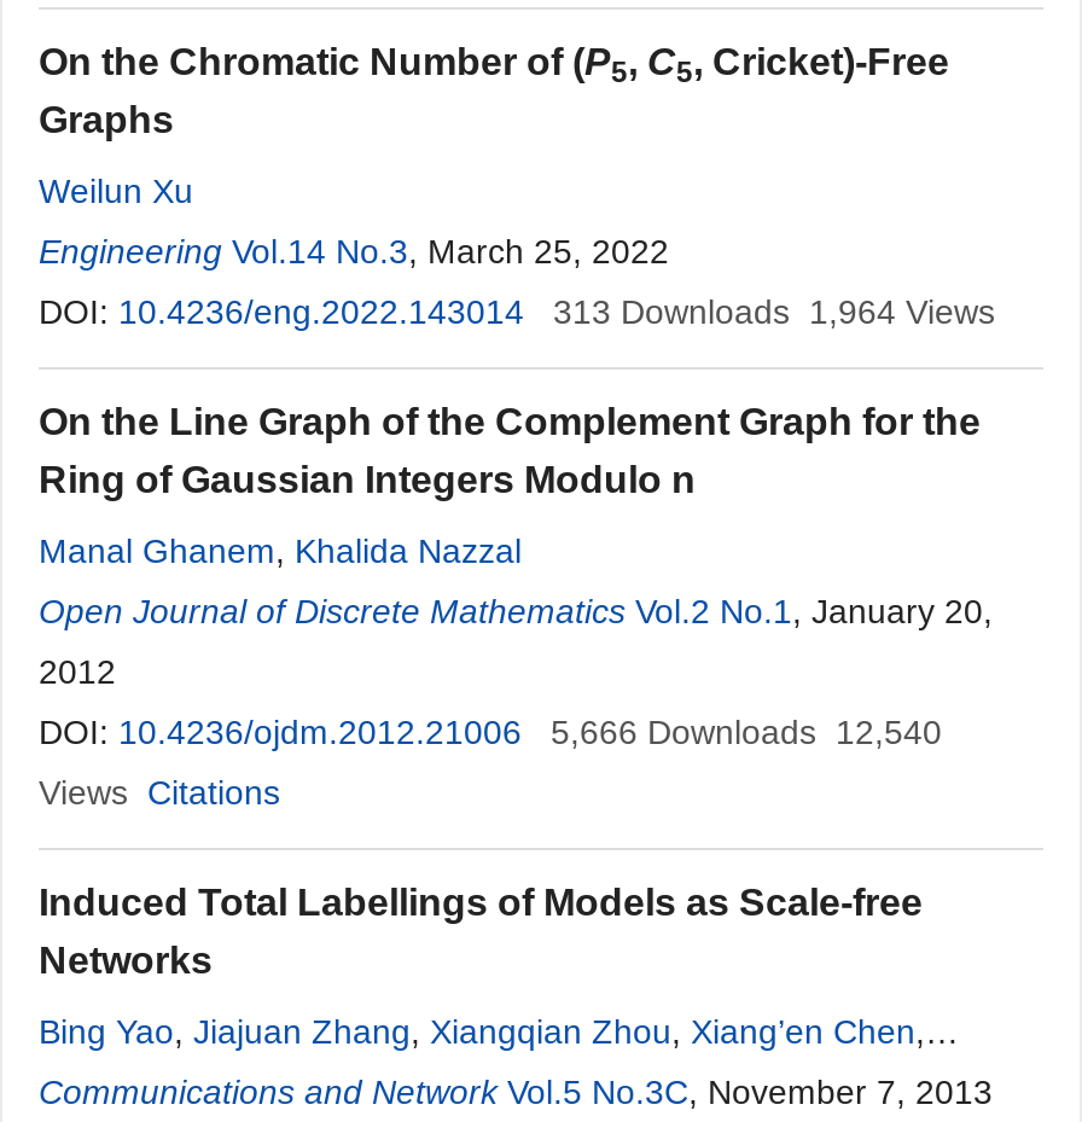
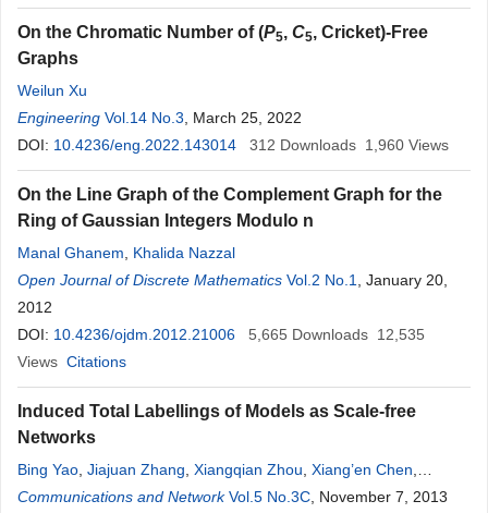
- 313 Downloads 1,964 Views
+ 312 Downloads 1,960 Views

- DOI: 10.4236/ojdm.2012.21006 5,666 Downloads 12,540
+ DOI: 10.4236/ojdm.2012.21006 5,665 Downloads 12,535
